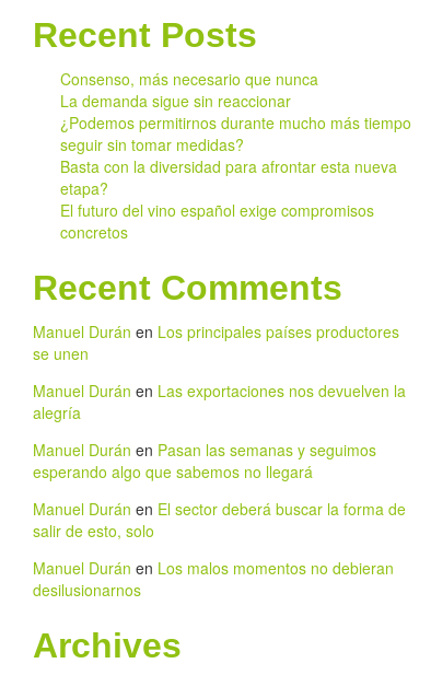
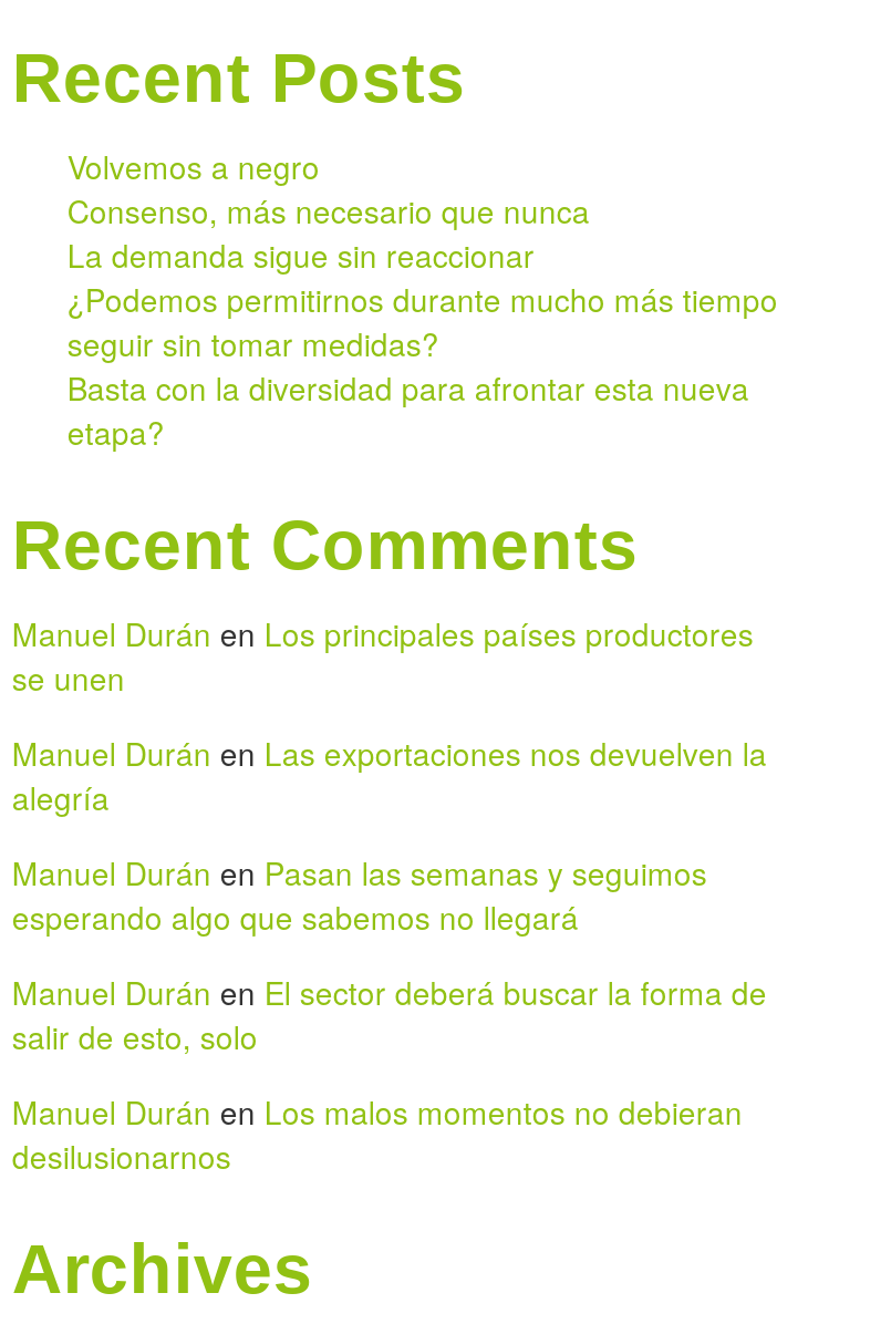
+ Volvemos a negro

moved down: Consenso, más necesario que nunca | La demanda sigue sin reaccionar | ¿Podemos permitirnos durante mucho más tiempo | seguir sin tomar medidas? | Basta con la diversidad para afrontar esta nueva | etapa?

- El futuro del vino español exige compromisos
- concretos
